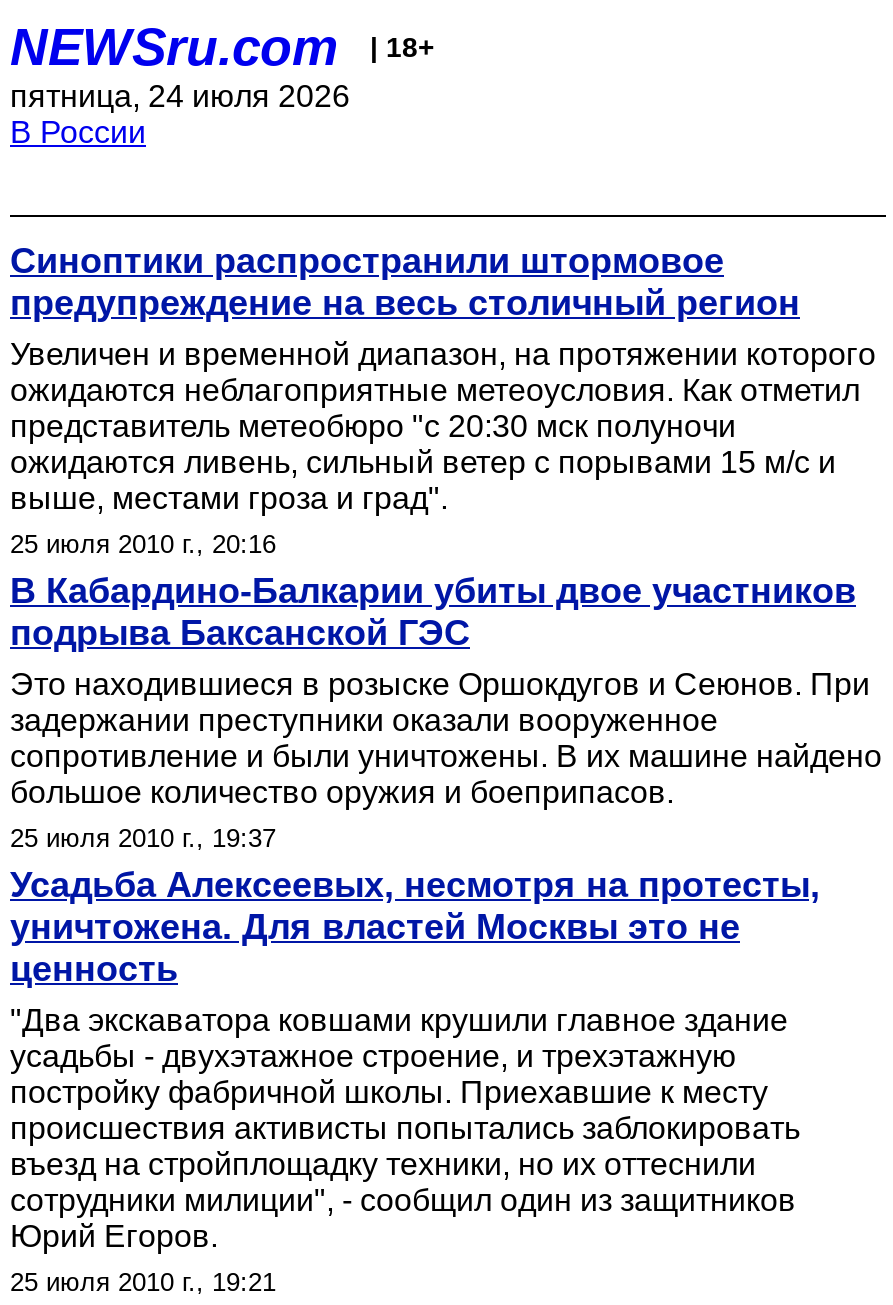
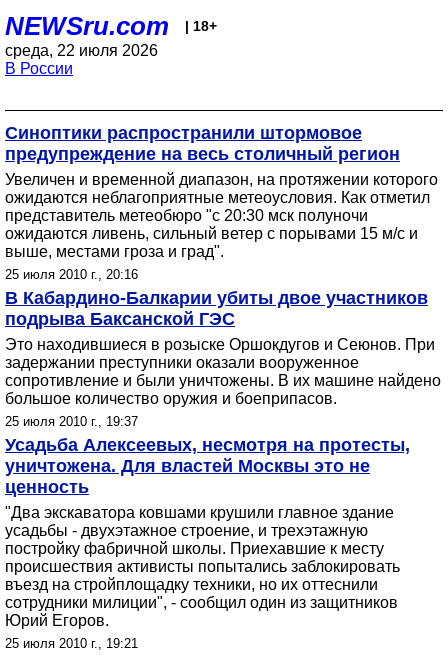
- пятница, 24 июля 2026
+ среда, 22 июля 2026
